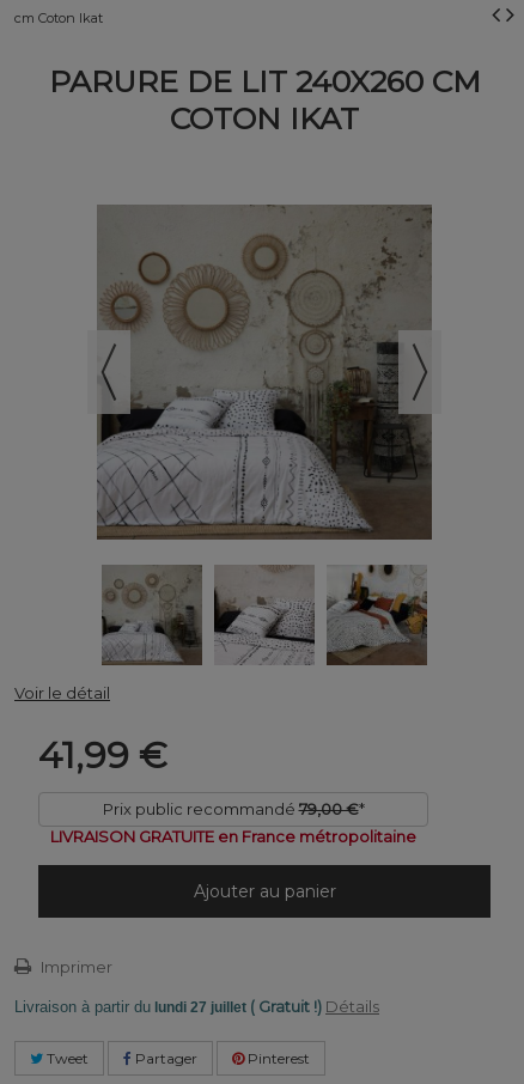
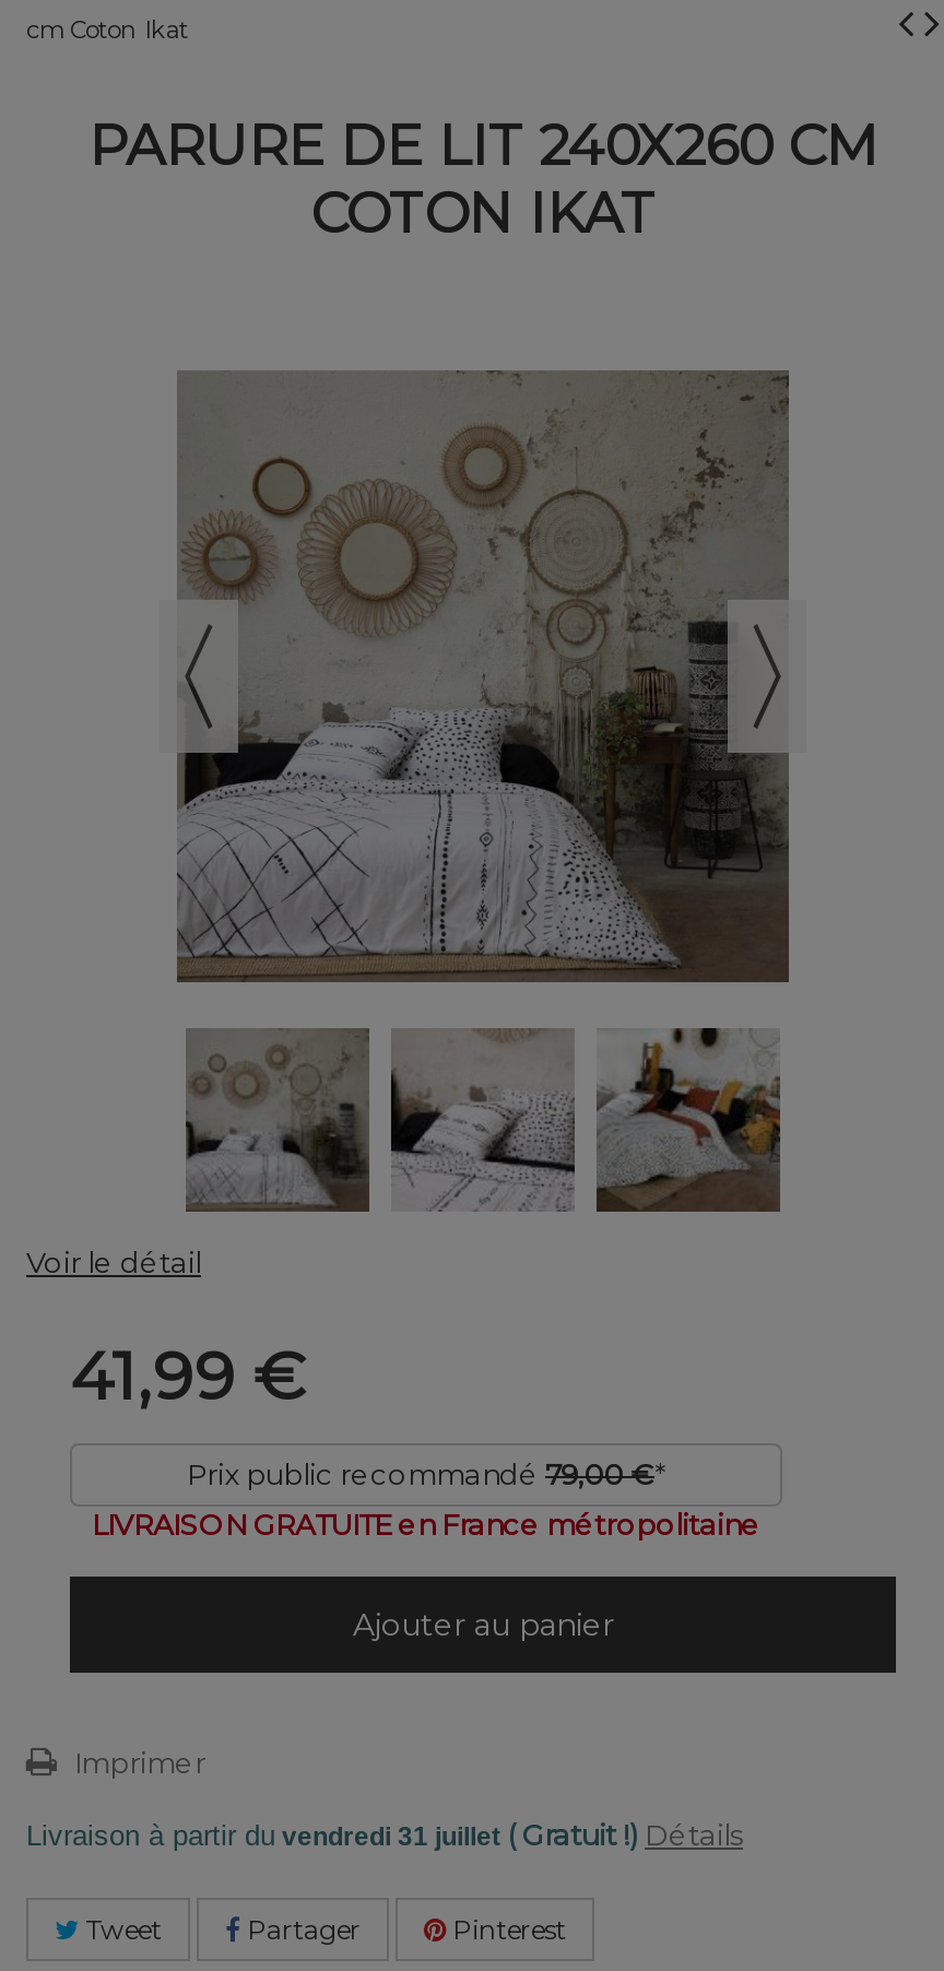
- Livraison à partir du lundi 27 juillet ( Gratuit !) Détails
+ Livraison à partir du vendredi 31 juillet ( Gratuit !) Détails
